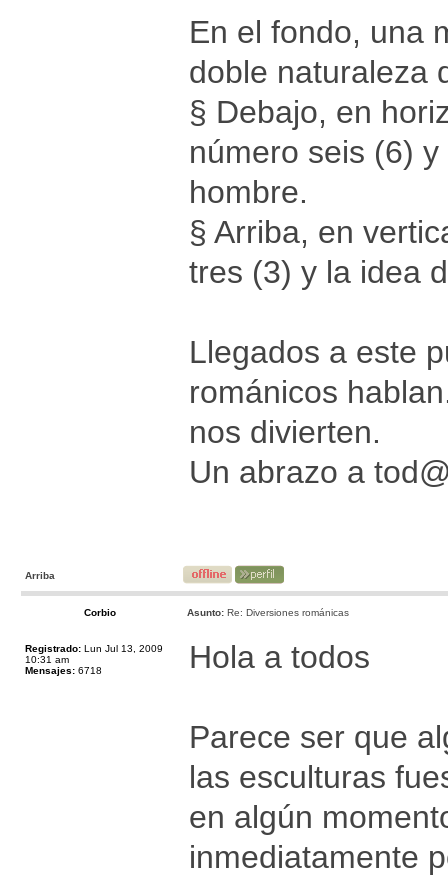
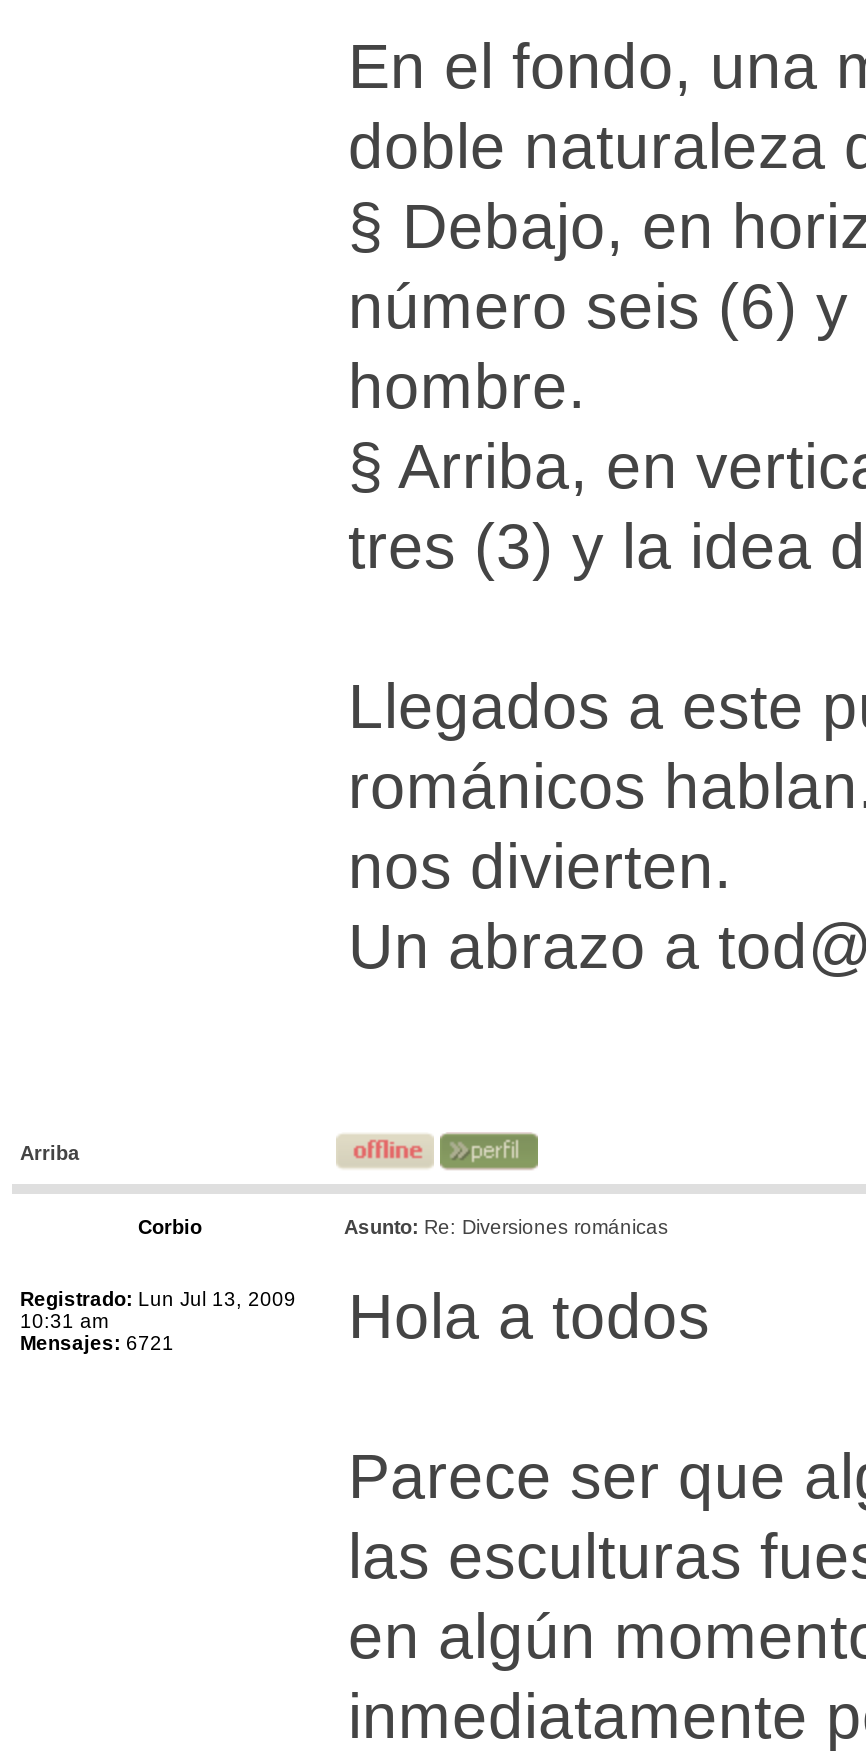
- Mensajes: 6718
+ Mensajes: 6721
